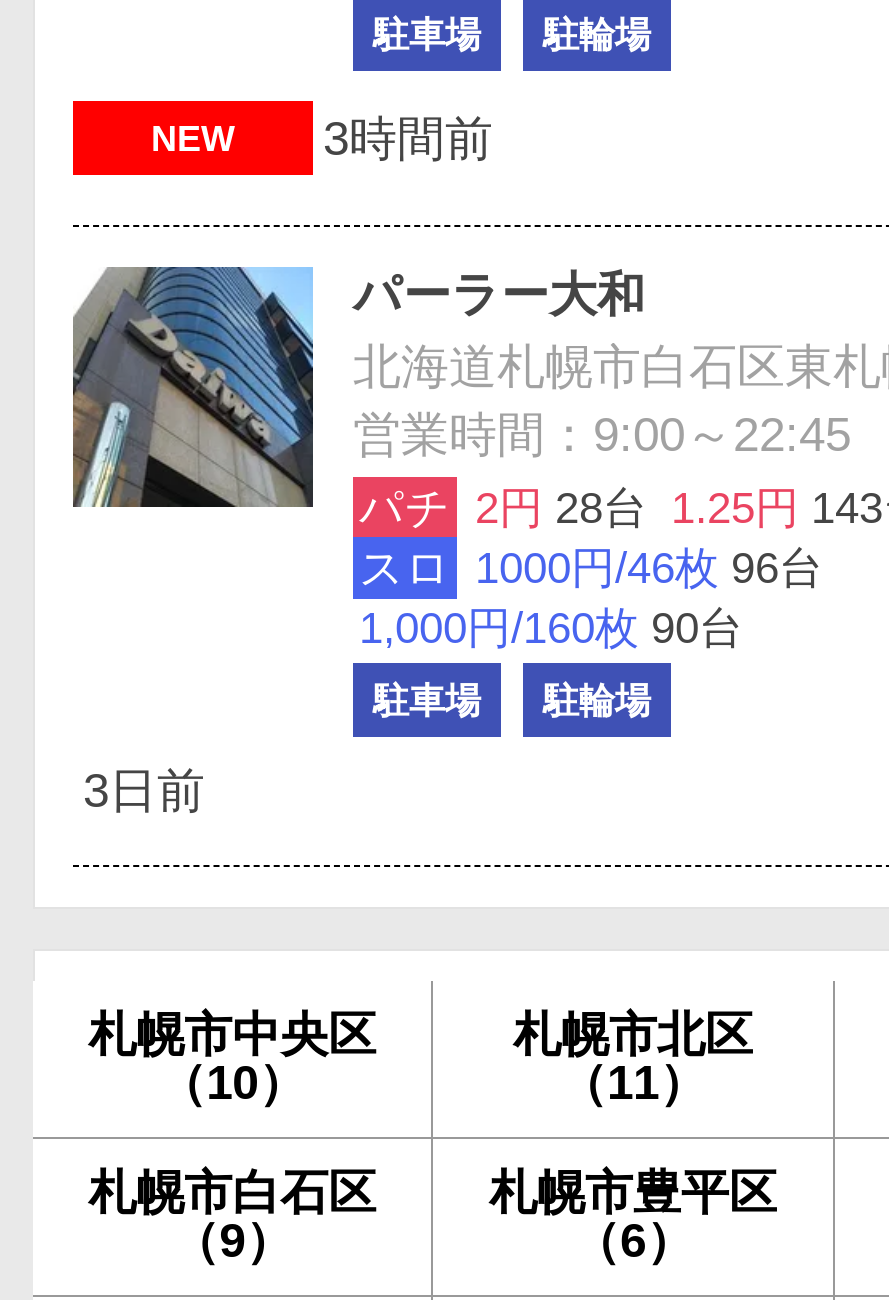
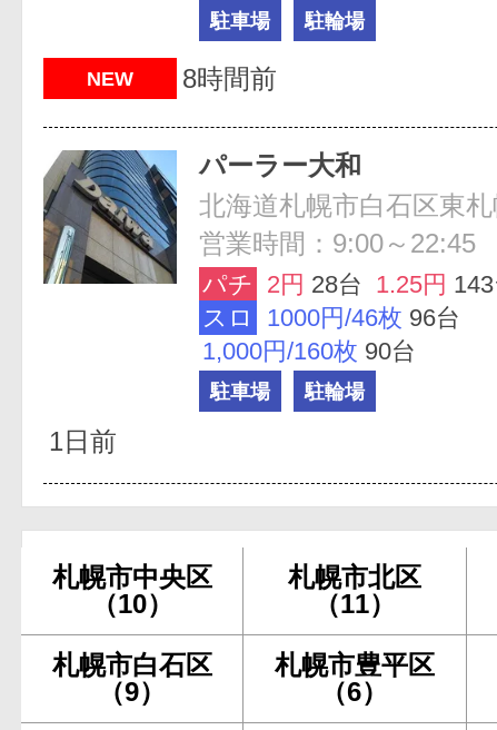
- 3時間前
+ 8時間前

- 3日前
+ 1日前
